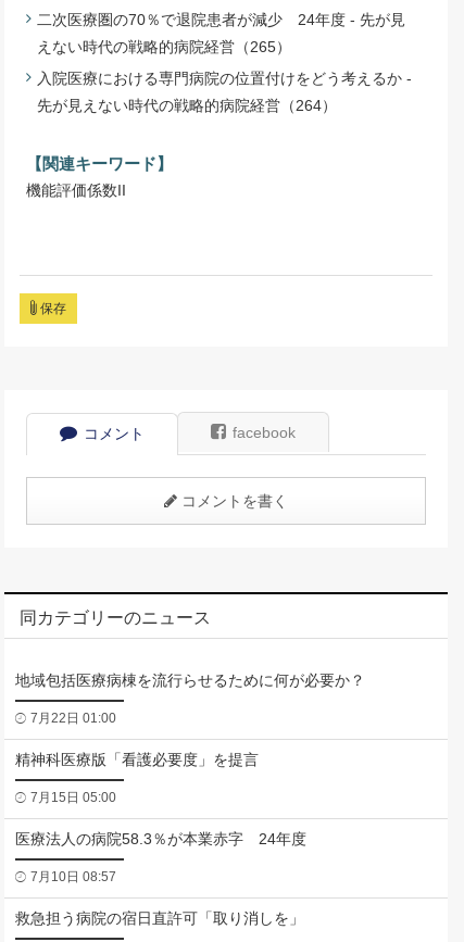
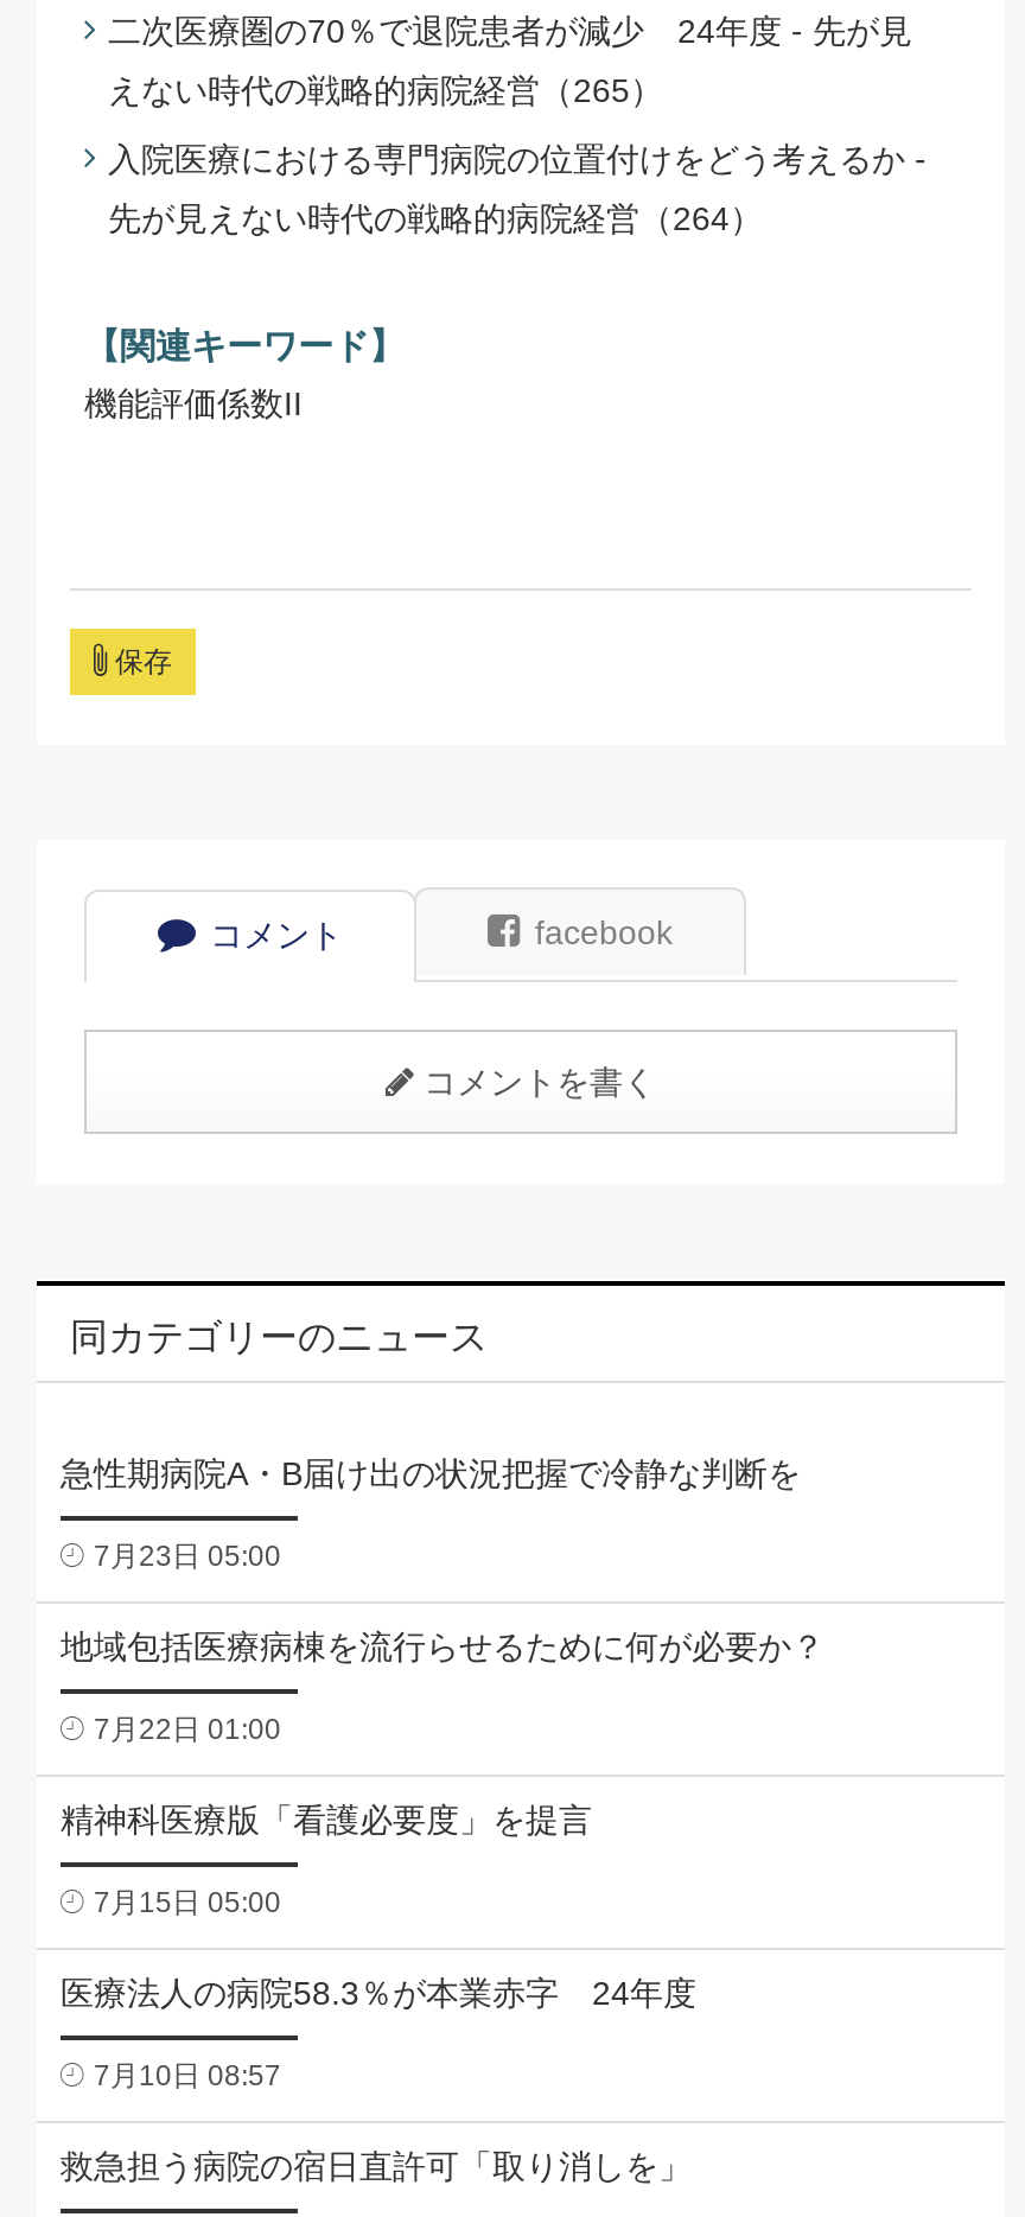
+ 急性期病院A・B届け出の状況把握で冷静な判断を
+ 7月23日 05:00
